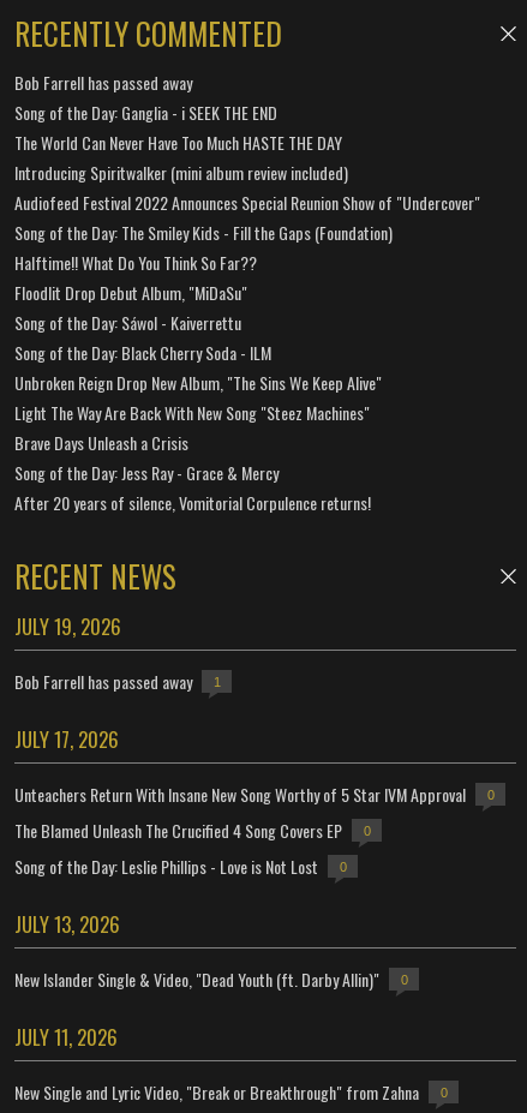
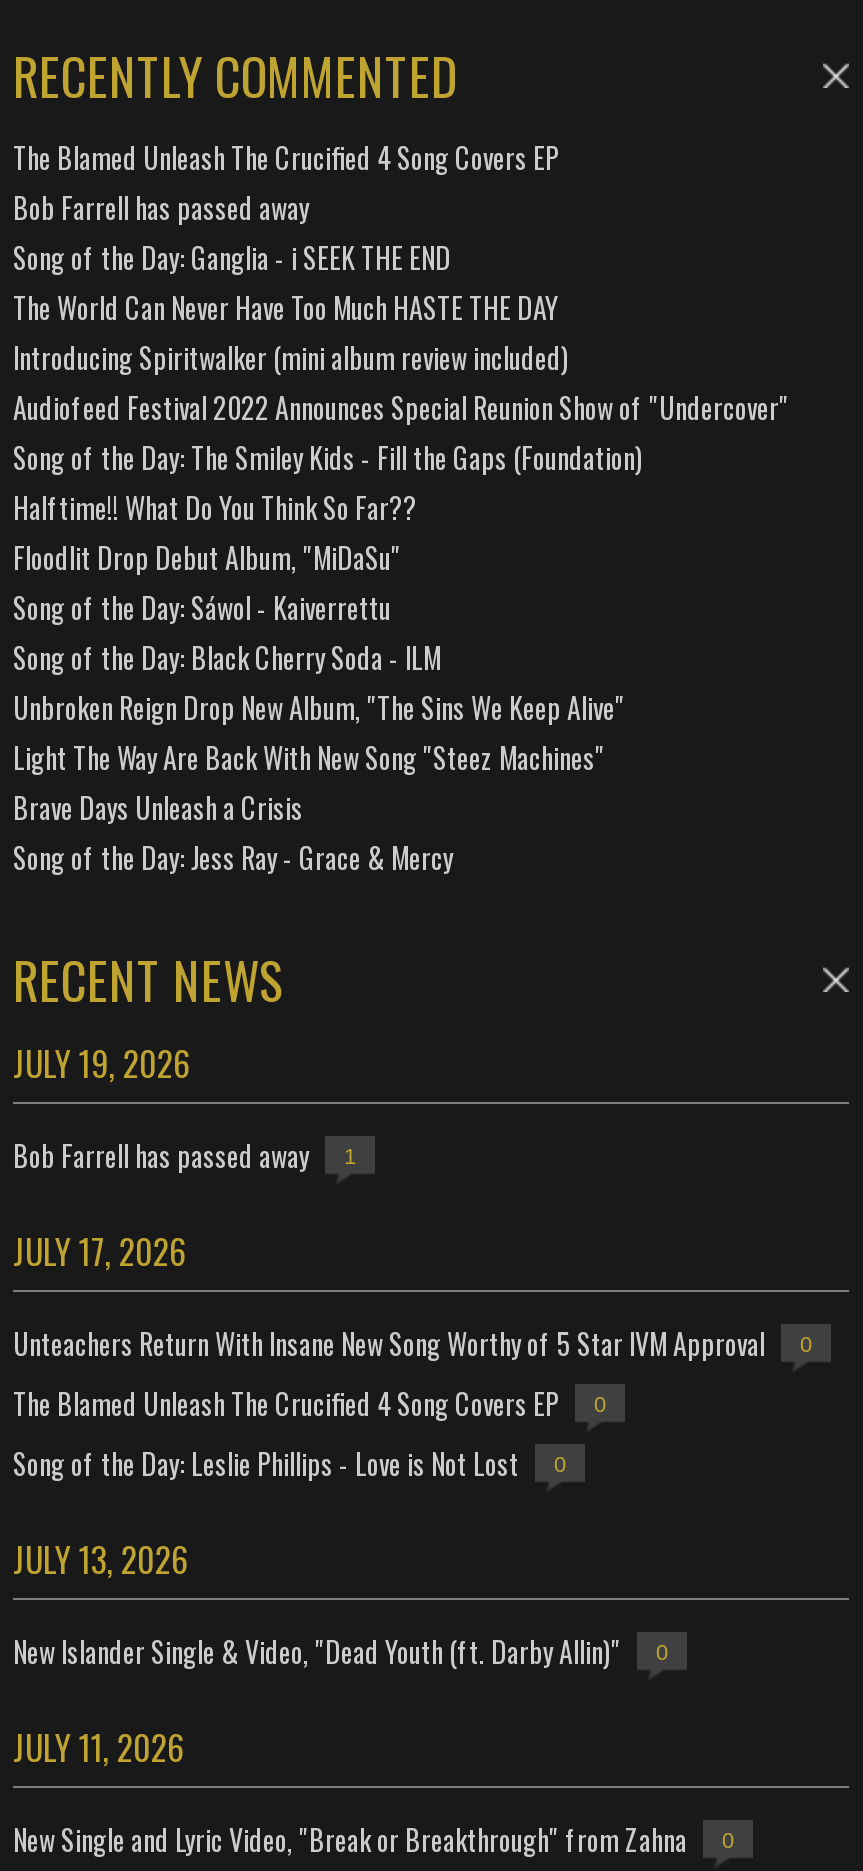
+ The Blamed Unleash The Crucified 4 Song Covers EP

moved down: Bob Farrell has passed away | Song of the Day: Ganglia - i SEEK THE END | The World Can Never Have Too Much HASTE THE DAY | ... | Brave Days Unleash a Crisis | Song of the Day: Jess Ray - Grace & Mercy

- After 20 years of silence, Vomitorial Corpulence returns!
